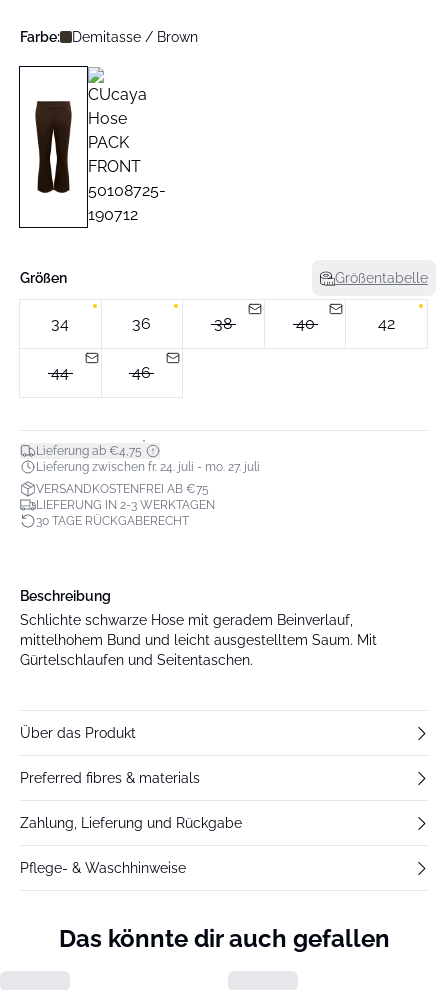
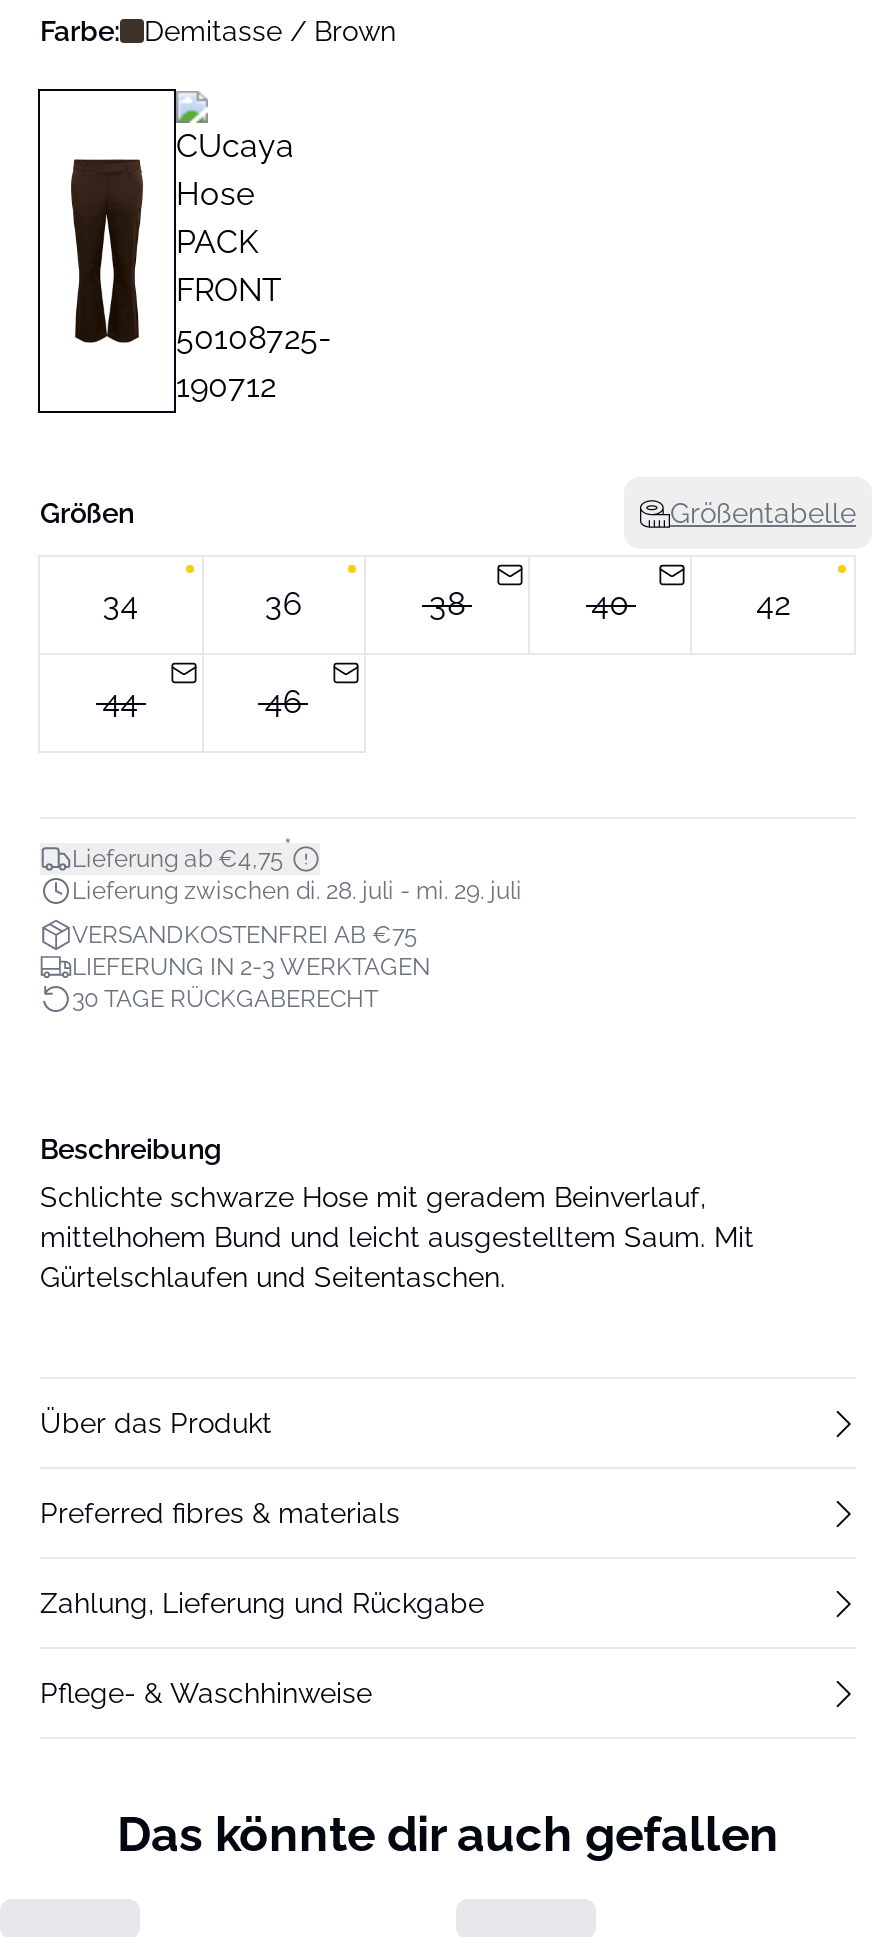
- Lieferung zwischen fr. 24. juli - mo. 27. juli
+ Lieferung zwischen di. 28. juli - mi. 29. juli
